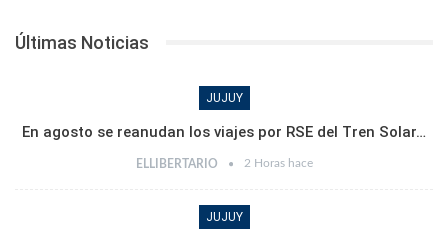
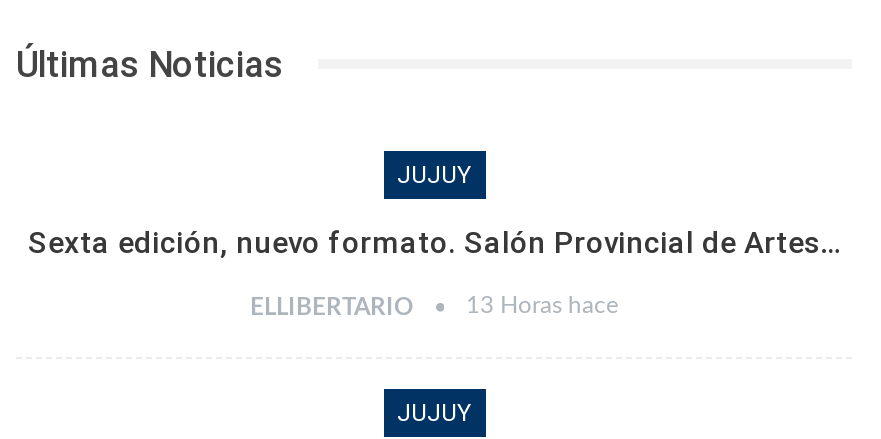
- En agosto se reanudan los viajes por RSE del Tren Solar…
+ Sexta edición, nuevo formato. Salón Provincial de Artes…

- ELLIBERTARIO 2 Horas hace
+ ELLIBERTARIO 13 Horas hace
